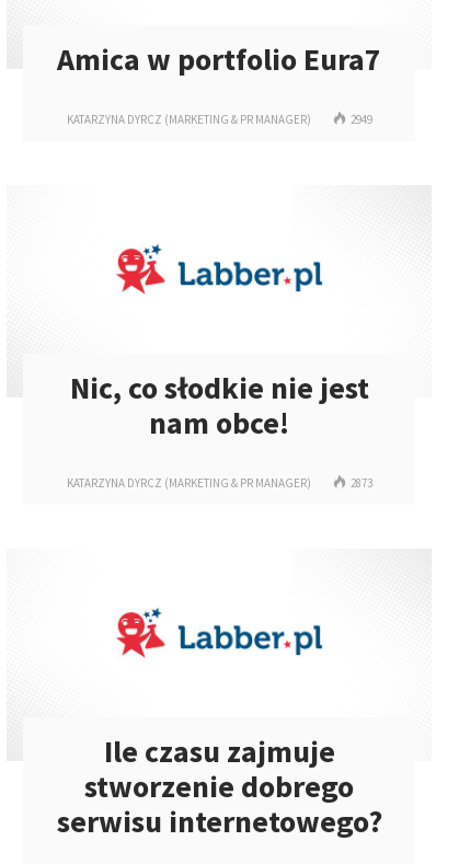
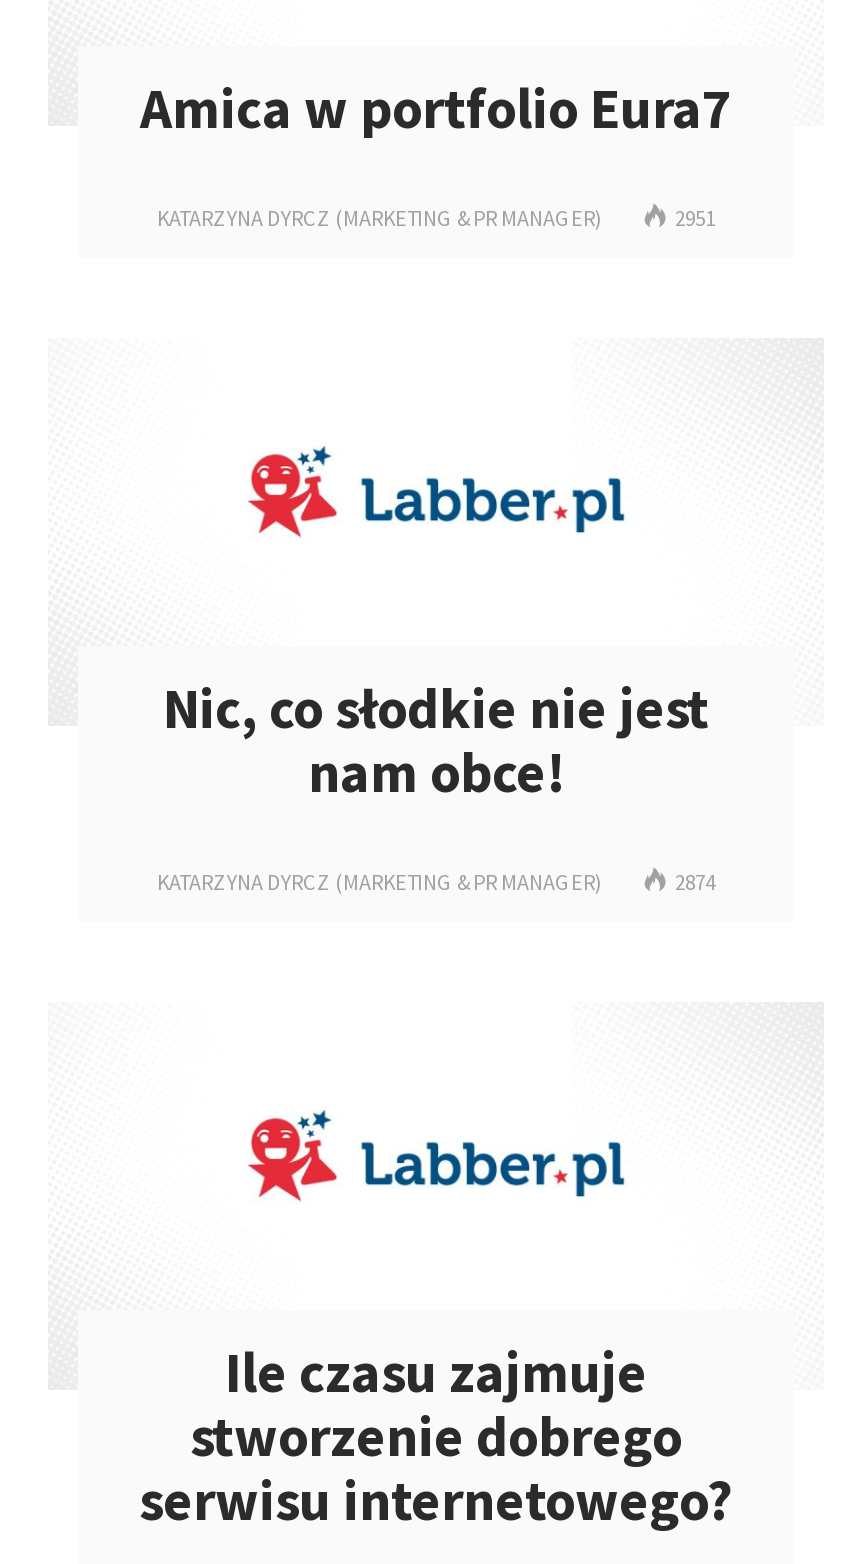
- 2949
+ 2951

- 2873
+ 2874
